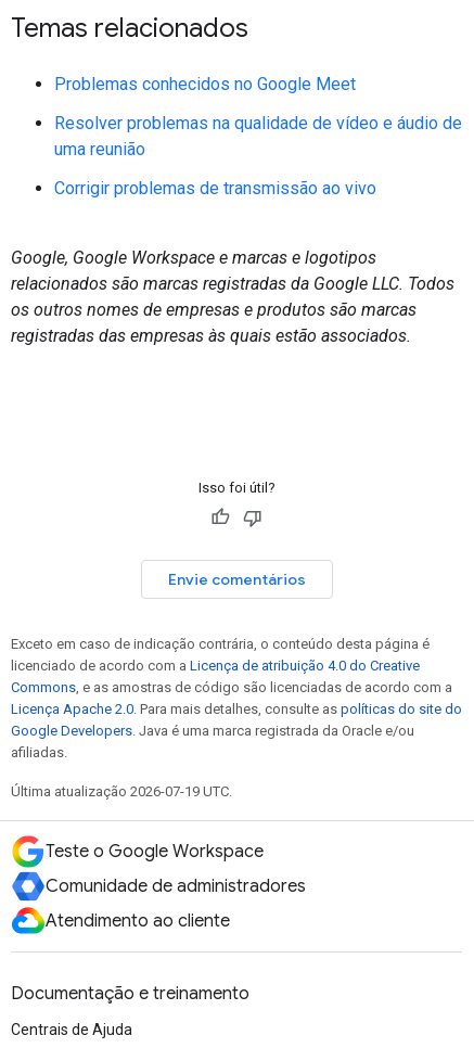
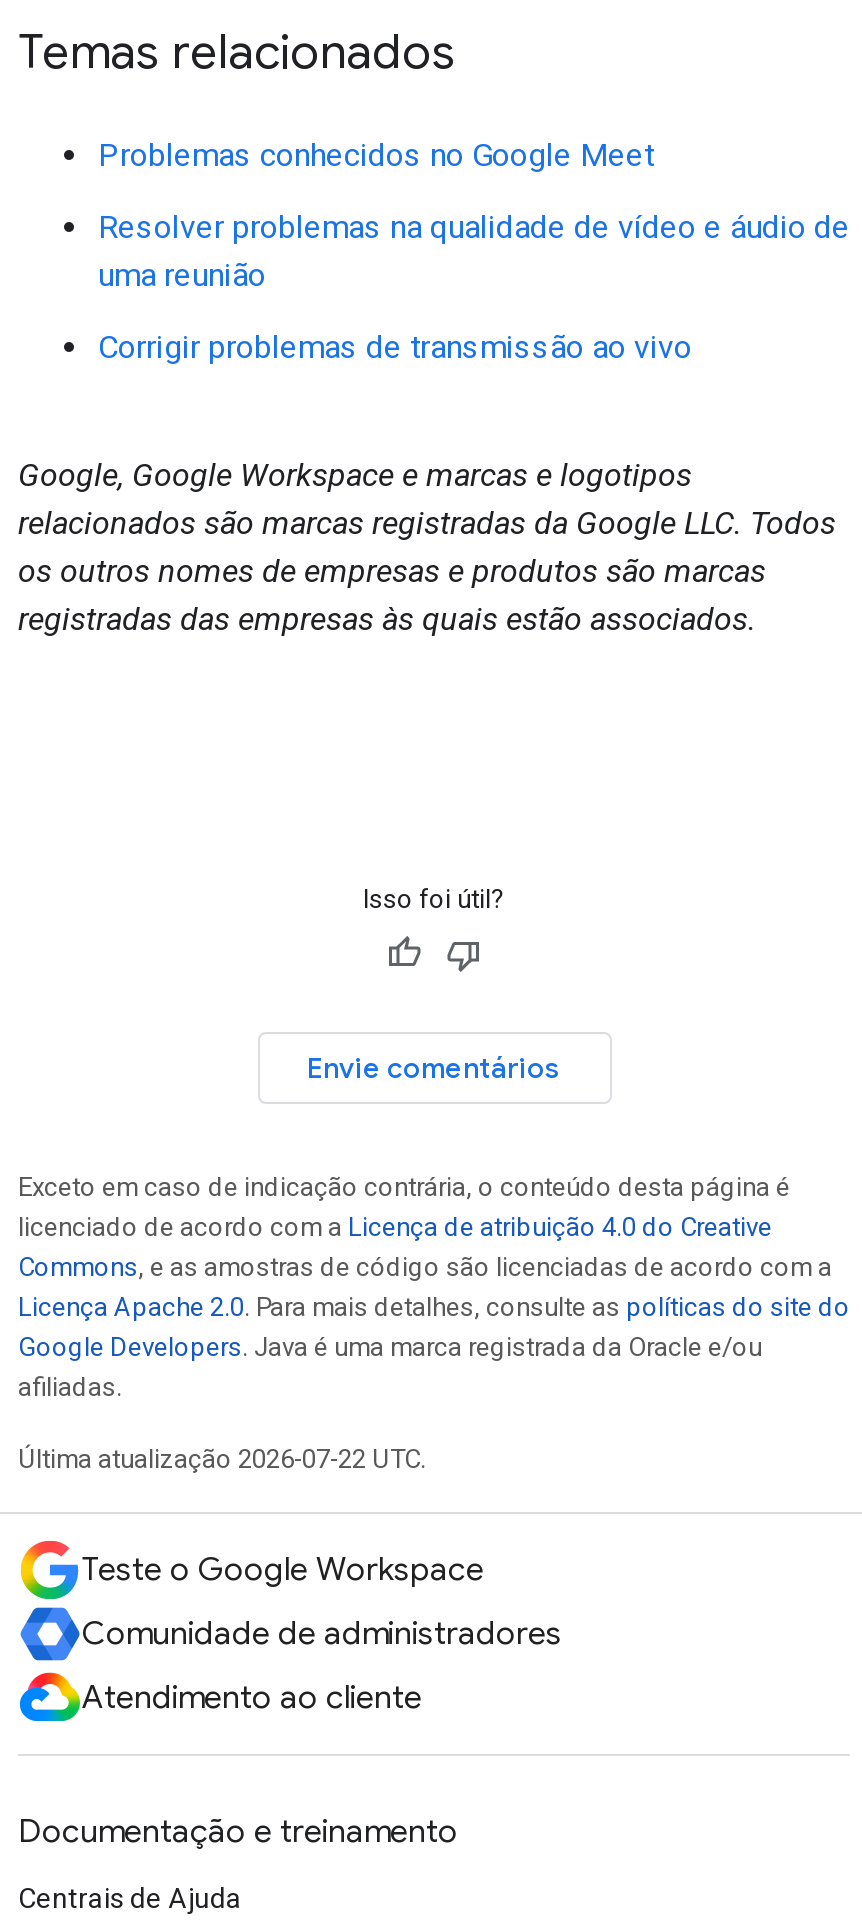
- Última atualização 2026-07-19 UTC.
+ Última atualização 2026-07-22 UTC.
